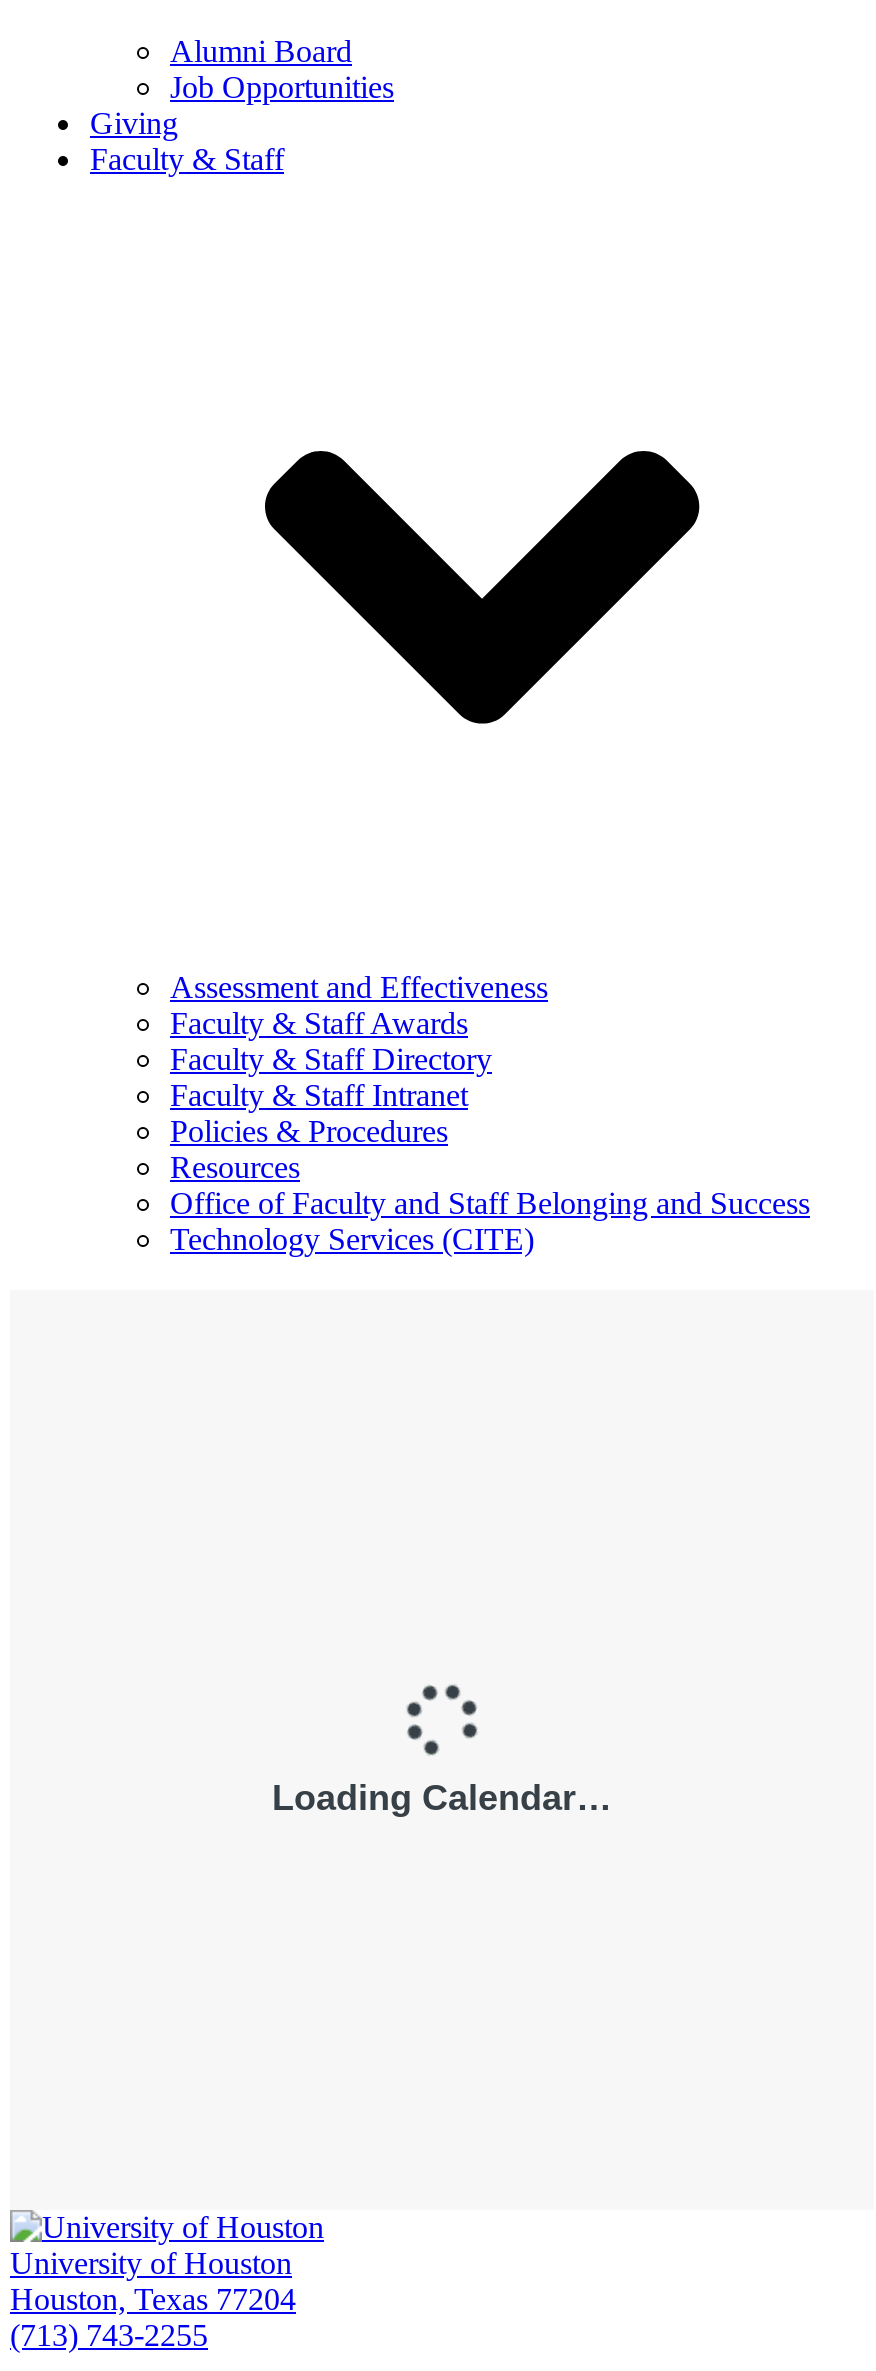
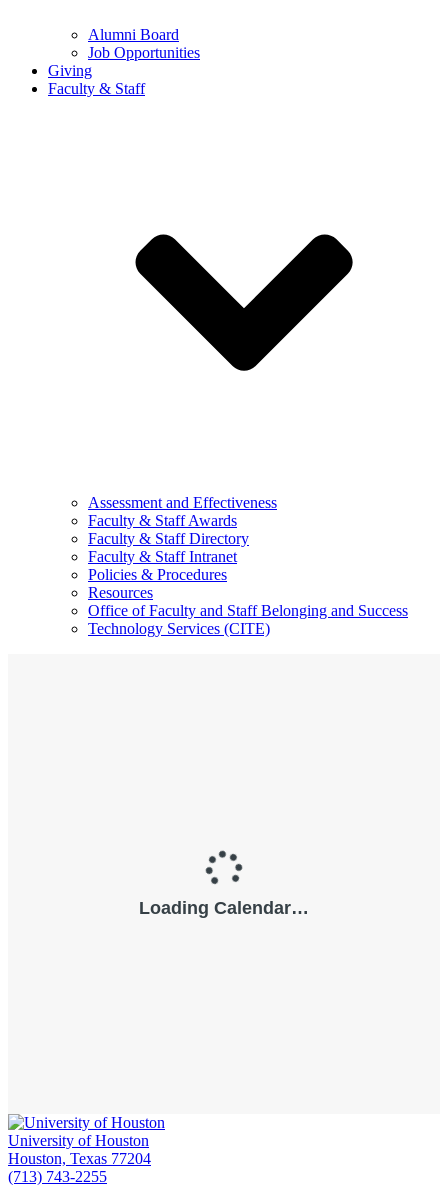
- [image]
+ [image]
